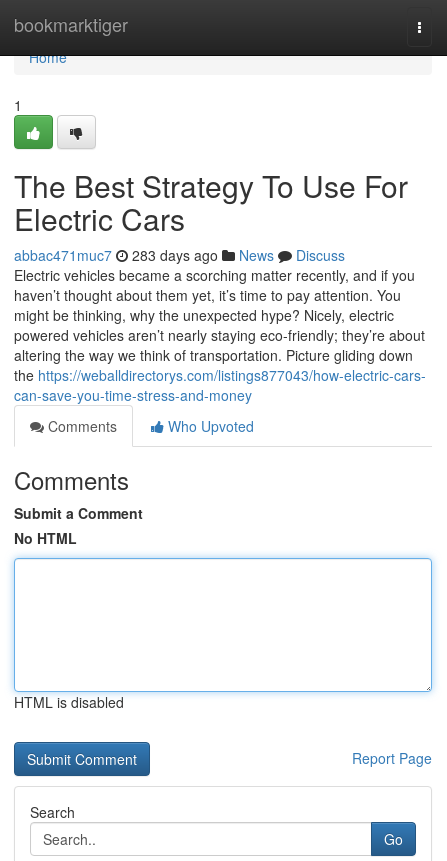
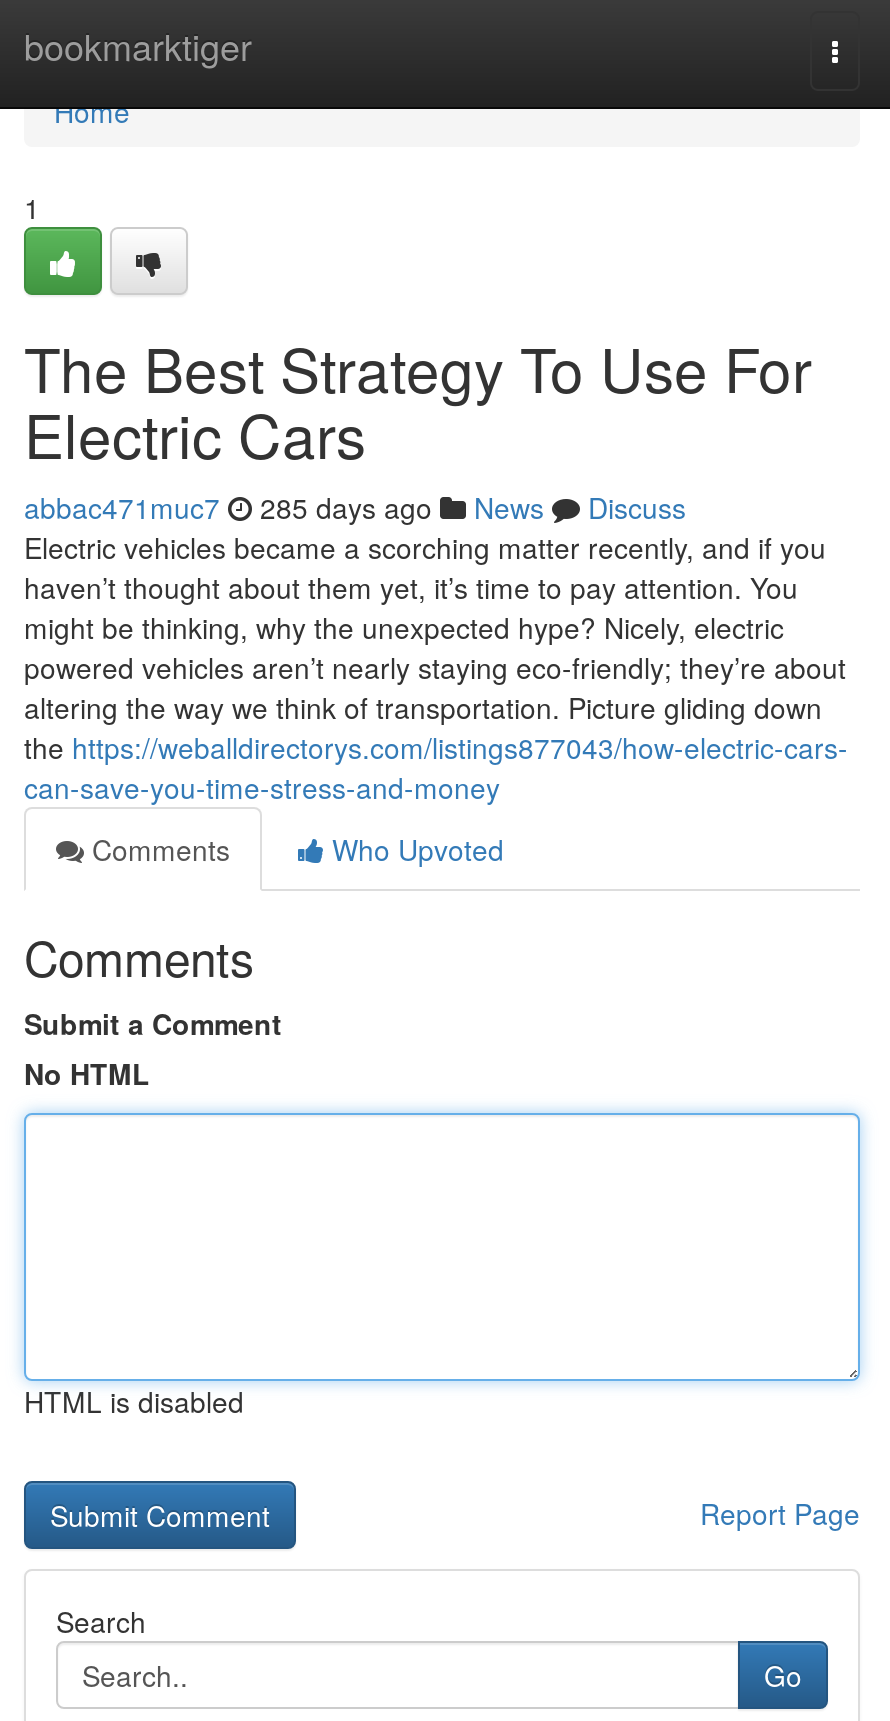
- abbac471muc7 283 days ago News Discuss
+ abbac471muc7 285 days ago News Discuss
